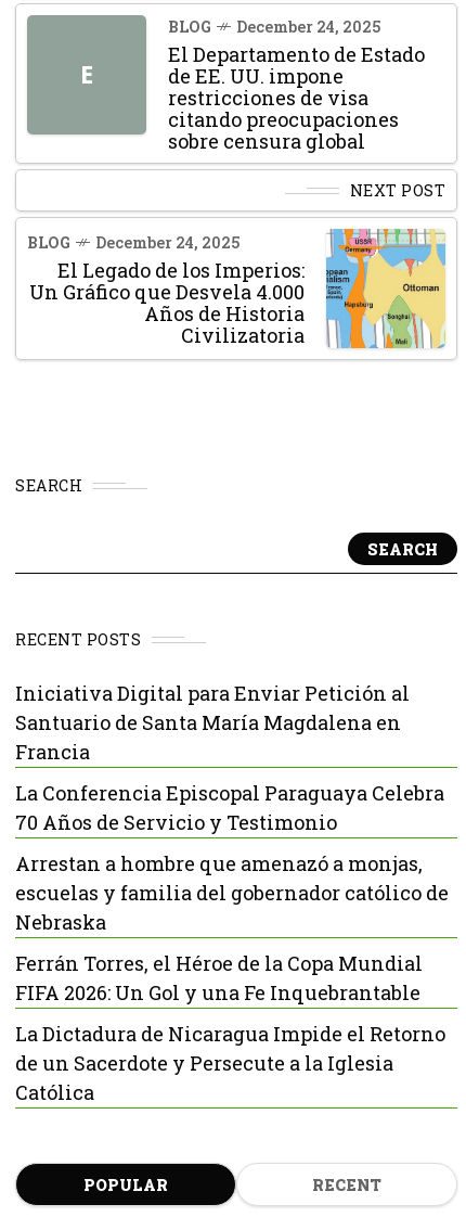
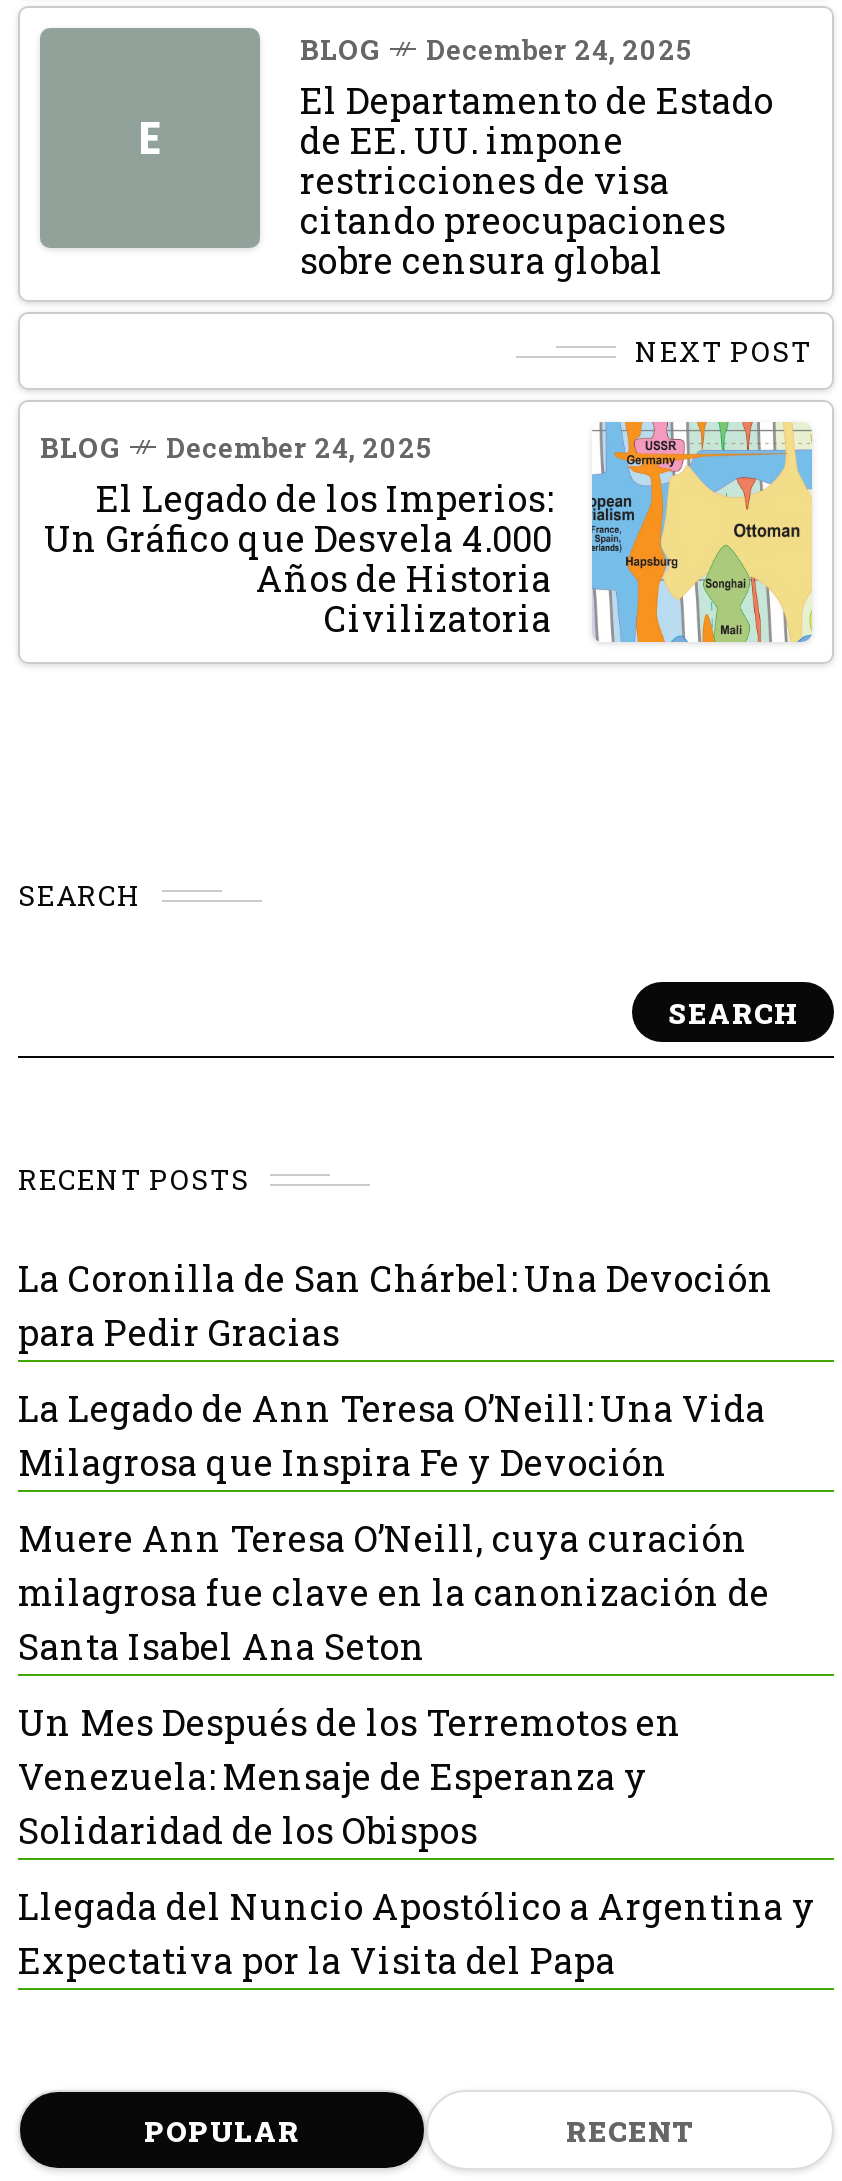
- Iniciativa Digital para Enviar Petición al
- Santuario de Santa María Magdalena en
- Francia
+ La Coronilla de San Chárbel: Una Devoción
+ para Pedir Gracias

- La Conferencia Episcopal Paraguaya Celebra
- 70 Años de Servicio y Testimonio
+ La Legado de Ann Teresa O’Neill: Una Vida
+ Milagrosa que Inspira Fe y Devoción

- Arrestan a hombre que amenazó a monjas,
- escuelas y familia del gobernador católico de
- Nebraska
+ Muere Ann Teresa O’Neill, cuya curación
+ milagrosa fue clave en la canonización de
+ Santa Isabel Ana Seton

- Ferrán Torres, el Héroe de la Copa Mundial
- FIFA 2026: Un Gol y una Fe Inquebrantable
+ Un Mes Después de los Terremotos en
+ Venezuela: Mensaje de Esperanza y
+ Solidaridad de los Obispos

- La Dictadura de Nicaragua Impide el Retorno
- de un Sacerdote y Persecute a la Iglesia
- Católica
+ Llegada del Nuncio Apostólico a Argentina y
+ Expectativa por la Visita del Papa
